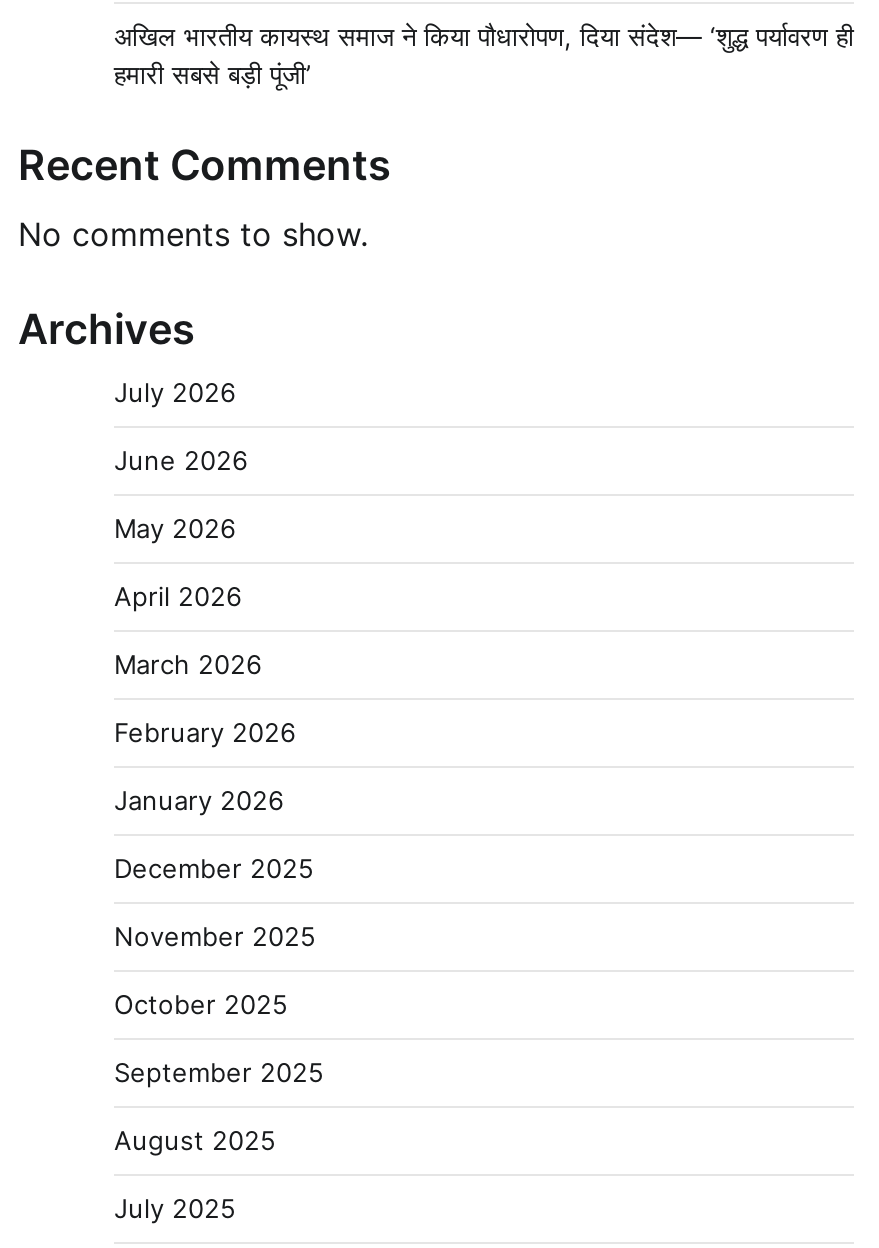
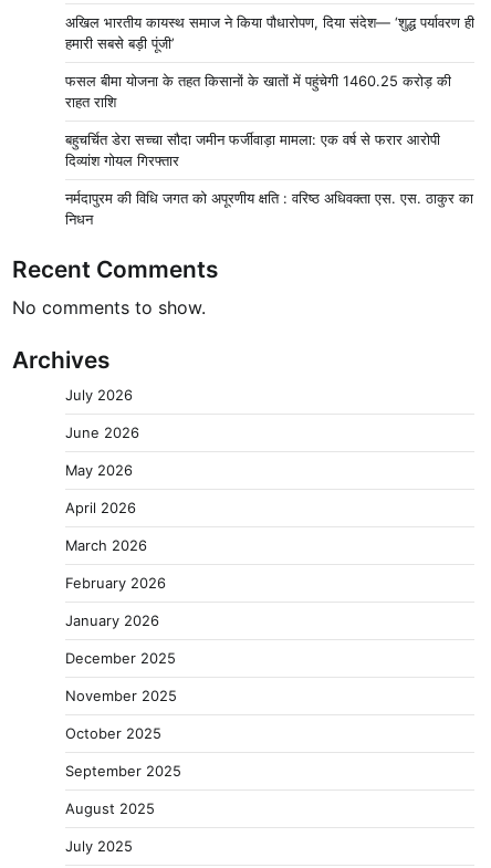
+ फसल बीमा योजना के तहत किसानों के खातों में पहुंचेगी 1460.25 करोड़ की
+ राहत राशि
+ बहुचर्चित डेरा सच्चा सौदा जमीन फर्जीवाड़ा मामला: एक वर्ष से फरार आरोपी
+ दिव्यांश गोयल गिरफ्तार
+ नर्मदापुरम की विधि जगत को अपूरणीय क्षति : वरिष्ठ अधिवक्ता एस. एस. ठाकुर का
+ निधन
